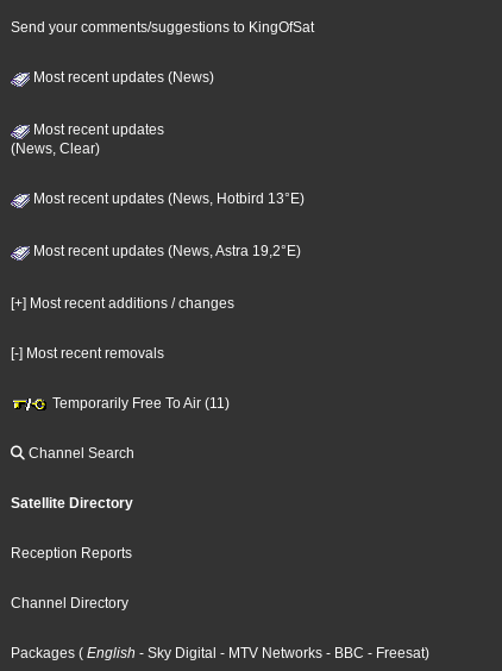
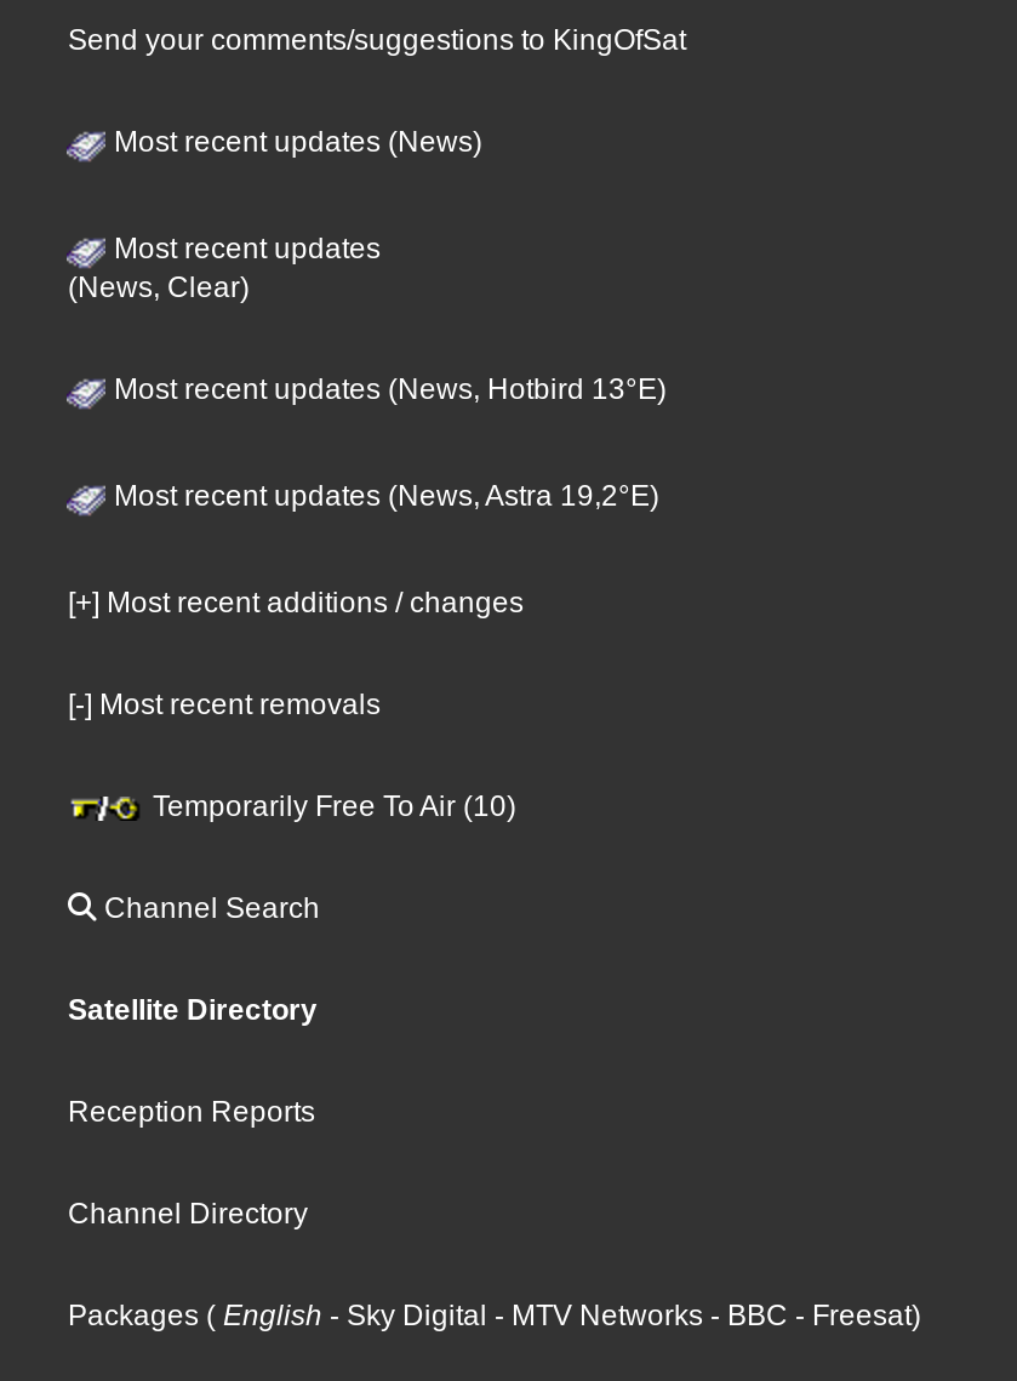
- Temporarily Free To Air (11)
+ Temporarily Free To Air (10)
